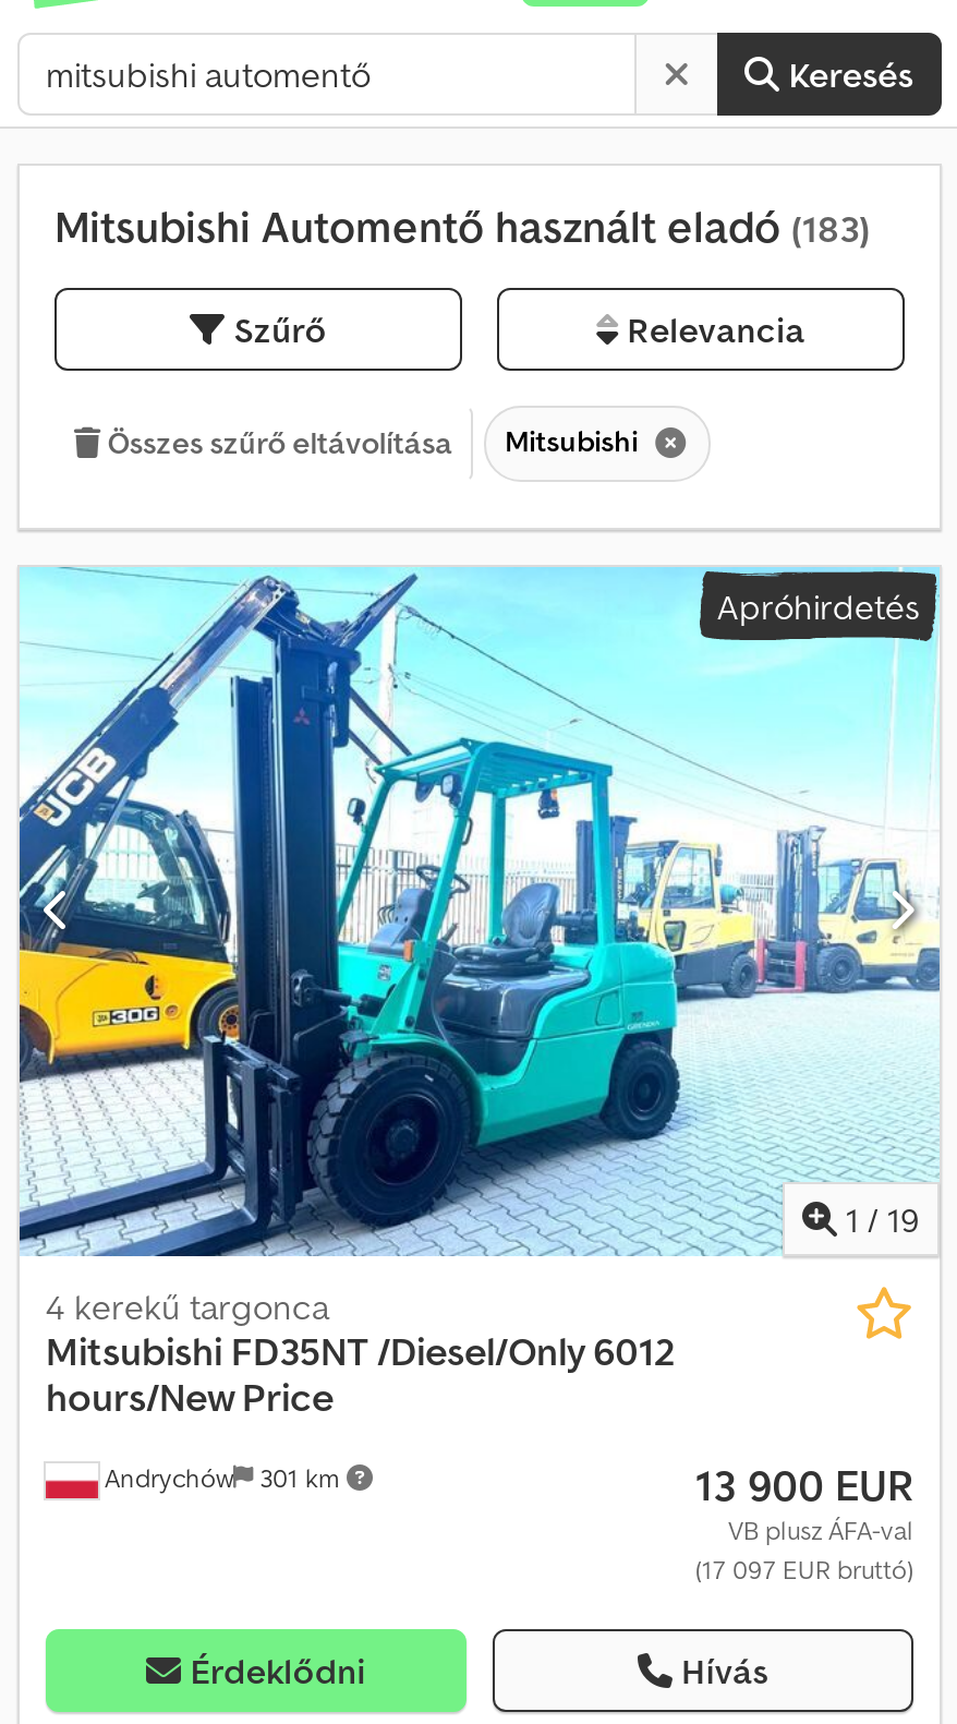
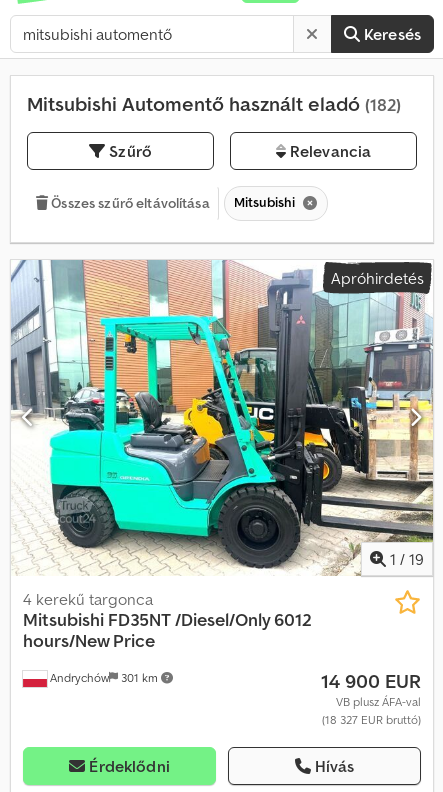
- Mitsubishi Automentő használt eladó (183)
+ Mitsubishi Automentő használt eladó (182)

- [image]
+ [image]

- 13 900 EUR
+ 14 900 EUR

- (17 097 EUR bruttó)
+ (18 327 EUR bruttó)
